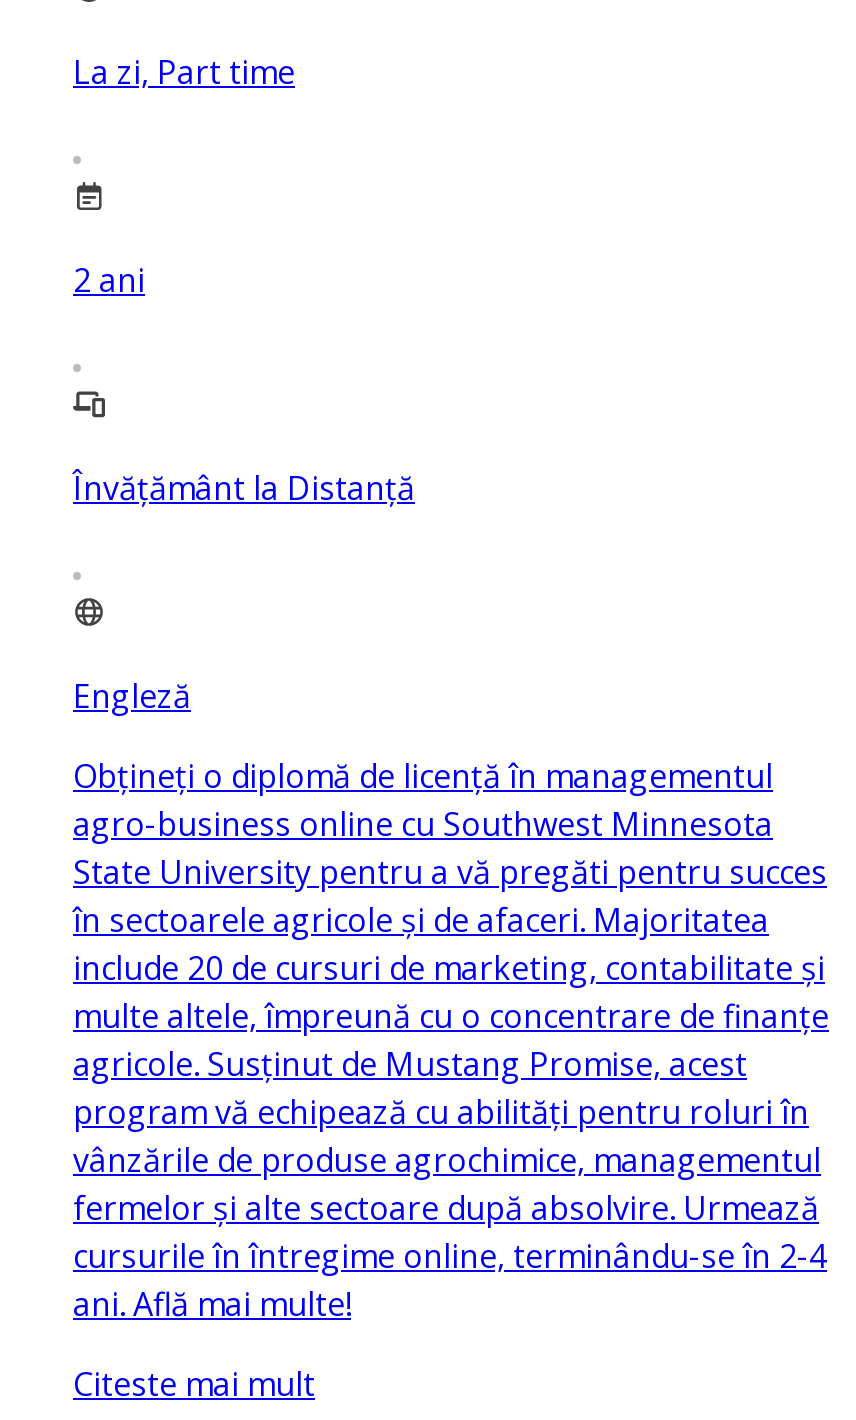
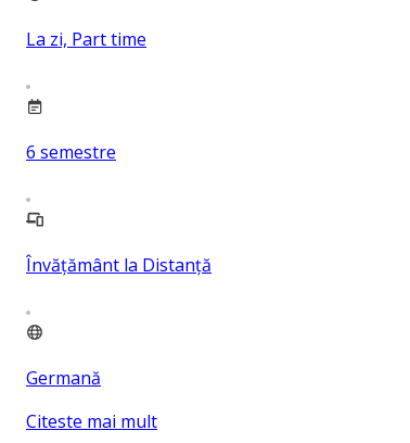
- 2 ani
+ 6 semestre

- Engleză
- Obțineți o diplomă de licență în managementul
- agro-business online cu Southwest Minnesota
- State University pentru a vă pregăti pentru succes
- în sectoarele agricole și de afaceri. Majoritatea
- include 20 de cursuri de marketing, contabilitate și
- multe altele, împreună cu o concentrare de finanțe
- agricole. Susținut de Mustang Promise, acest
- program vă echipează cu abilități pentru roluri în
- vânzările de produse agrochimice, managementul
- fermelor și alte sectoare după absolvire. Urmează
- cursurile în întregime online, terminându-se în 2-4
- ani. Află mai multe!
+ Germană
